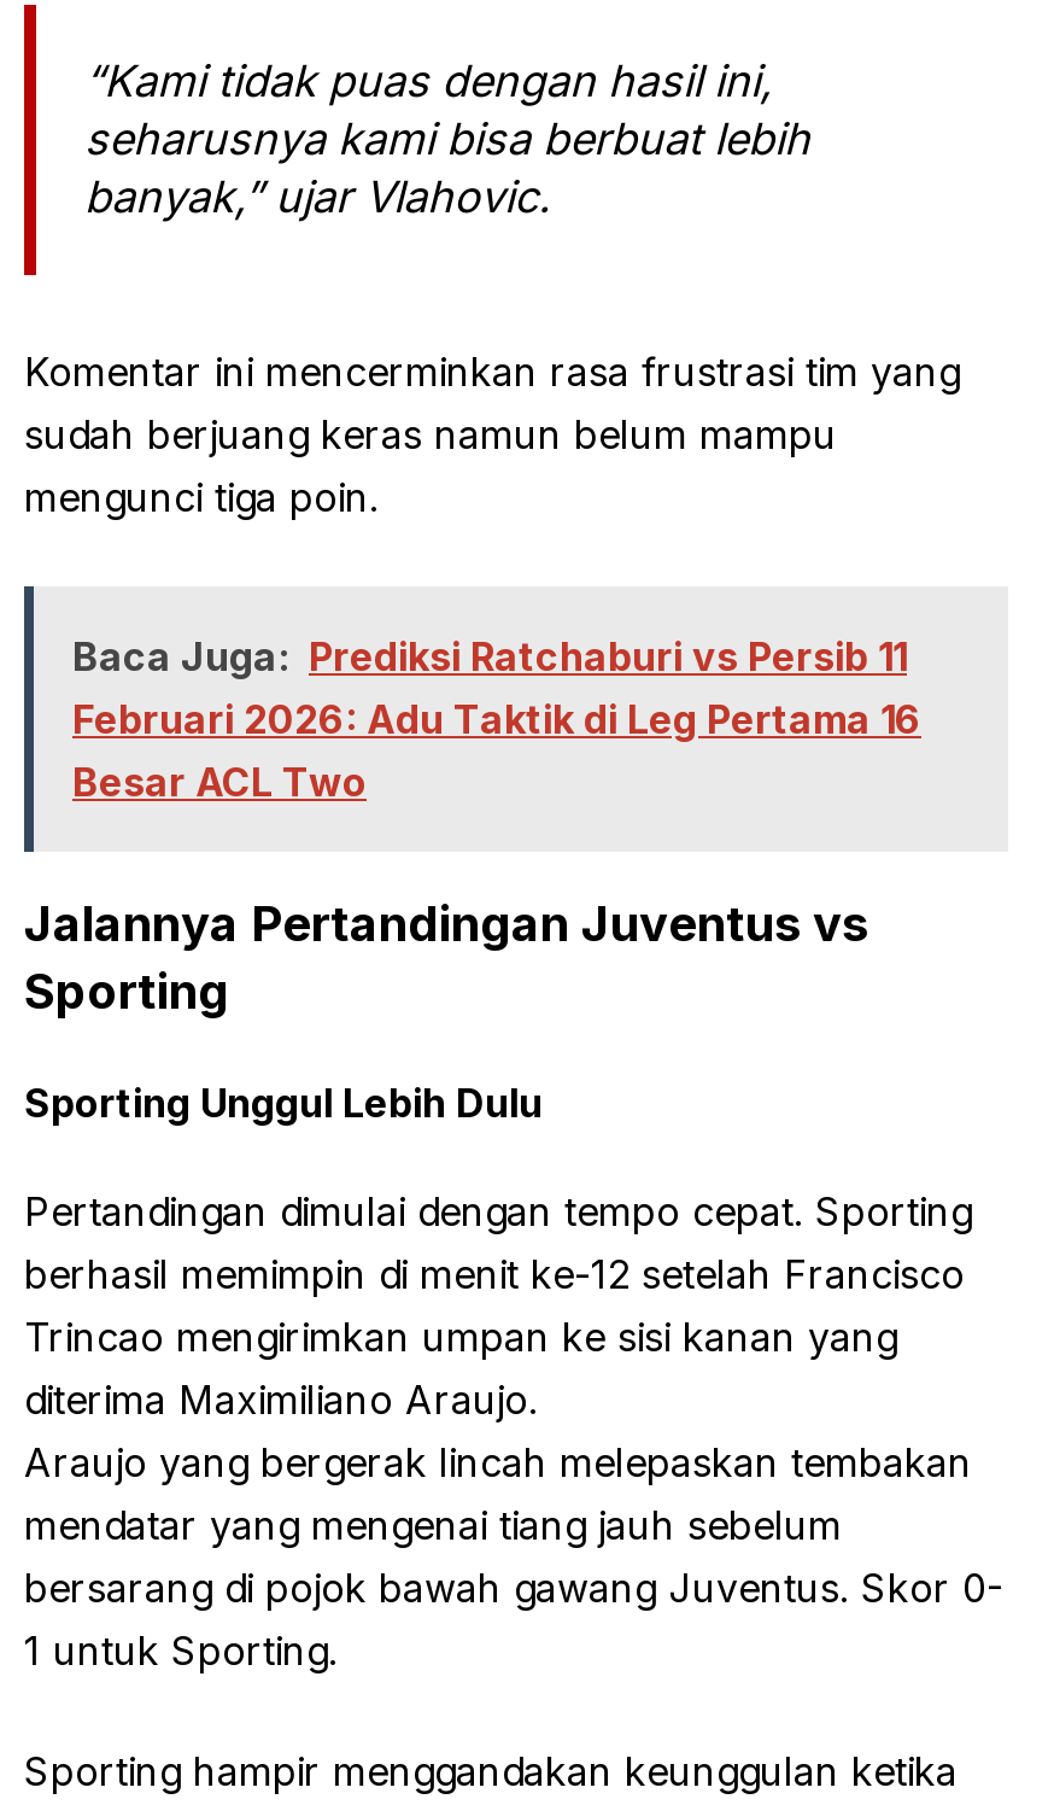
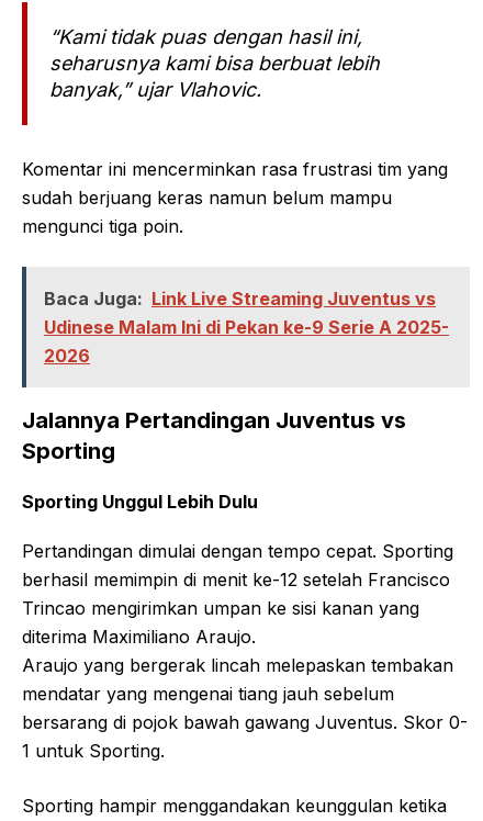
- Baca Juga: Prediksi Ratchaburi vs Persib 11
- Februari 2026: Adu Taktik di Leg Pertama 16
- Besar ACL Two
+ Baca Juga: Link Live Streaming Juventus vs
+ Udinese Malam Ini di Pekan ke-9 Serie A 2025-
+ 2026
